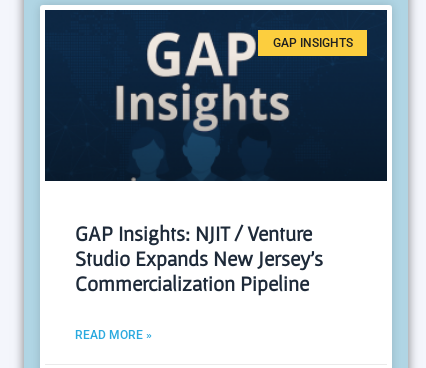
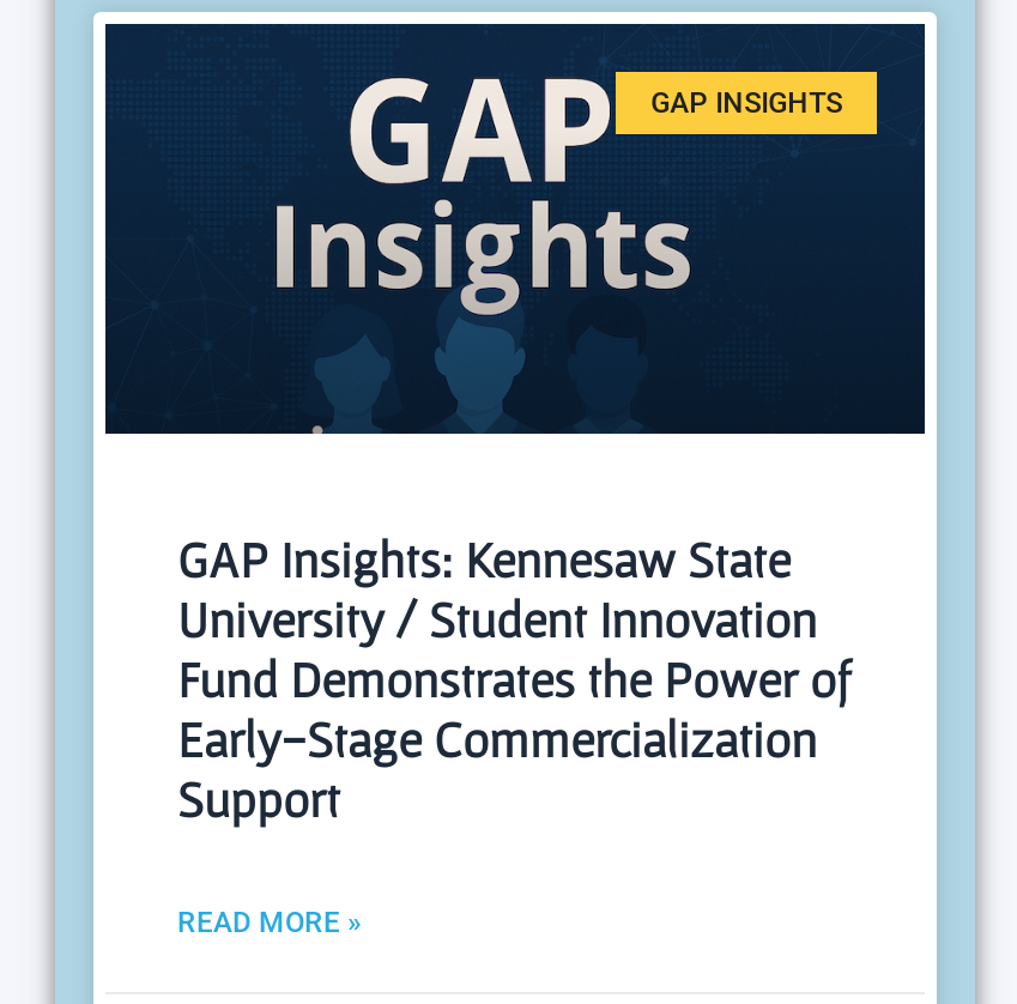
- GAP Insights: NJIT / Venture
- Studio Expands New Jersey’s
- Commercialization Pipeline
+ GAP Insights: Kennesaw State
+ University / Student Innovation
+ Fund Demonstrates the Power of
+ Early-Stage Commercialization
+ Support
